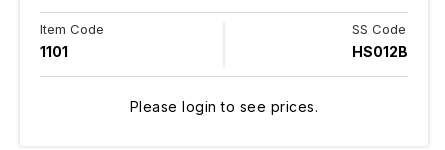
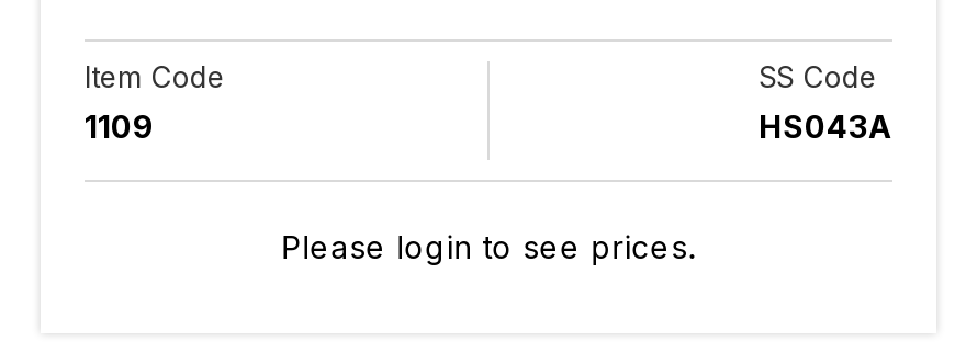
- 1101
+ 1109

- HS012B
+ HS043A
